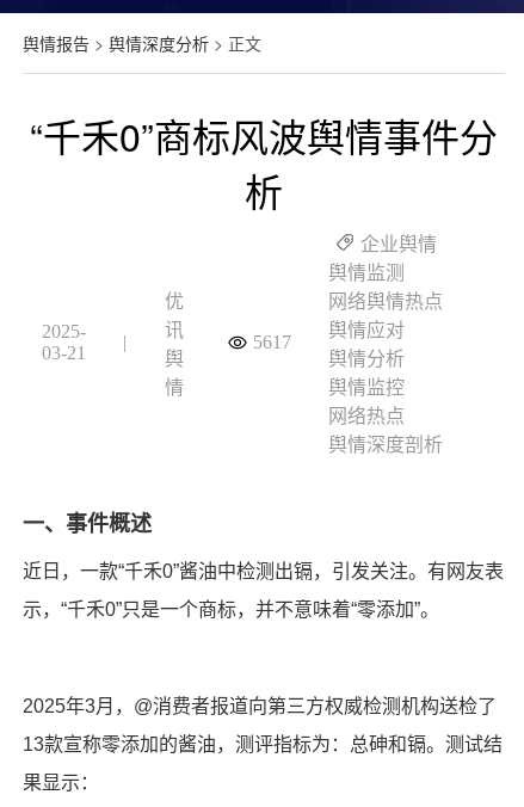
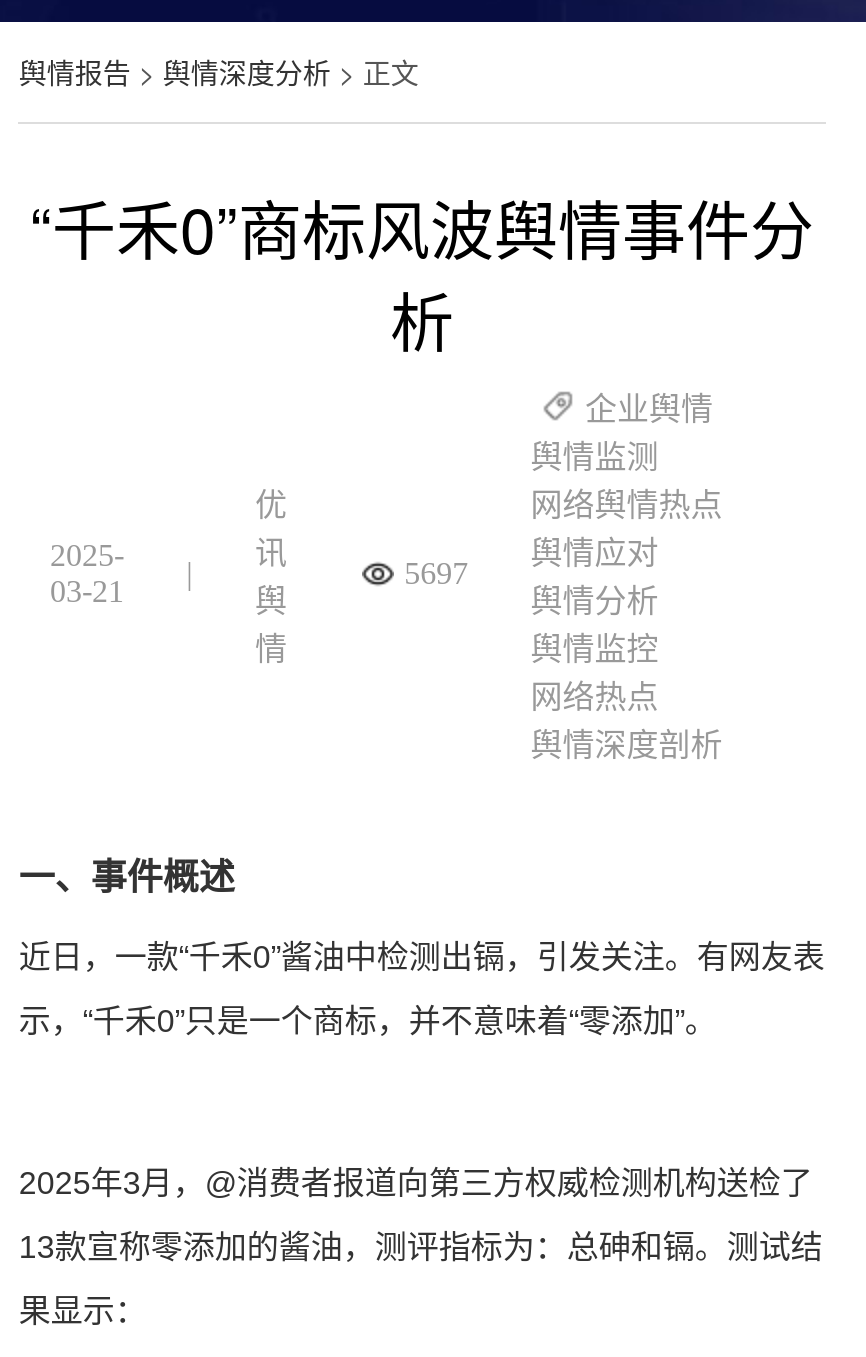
- 5617
+ 5697
